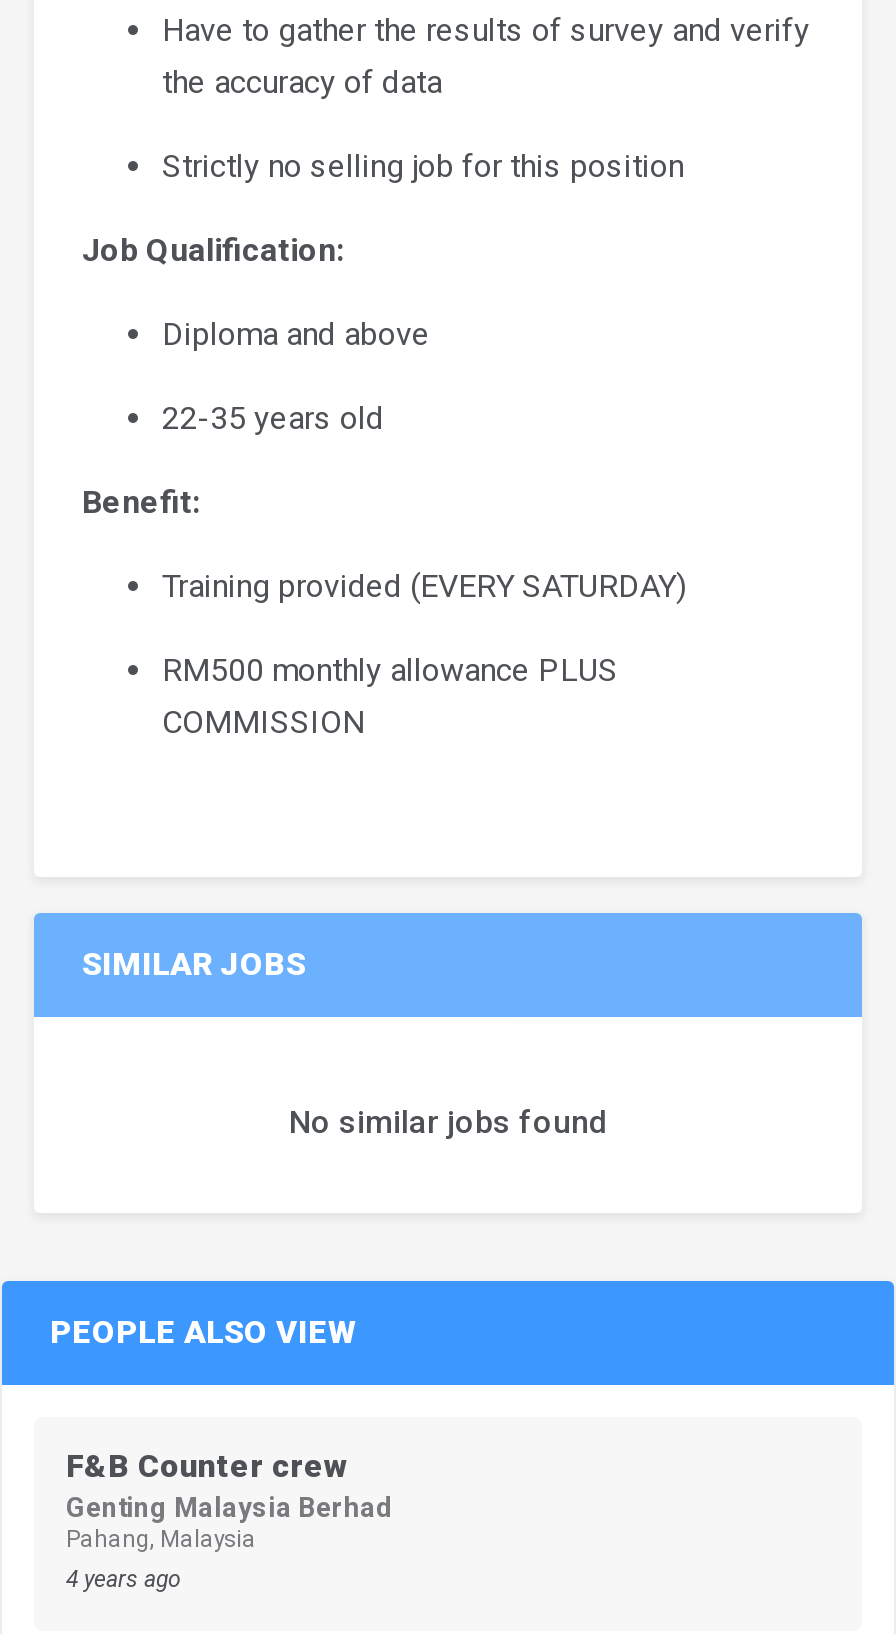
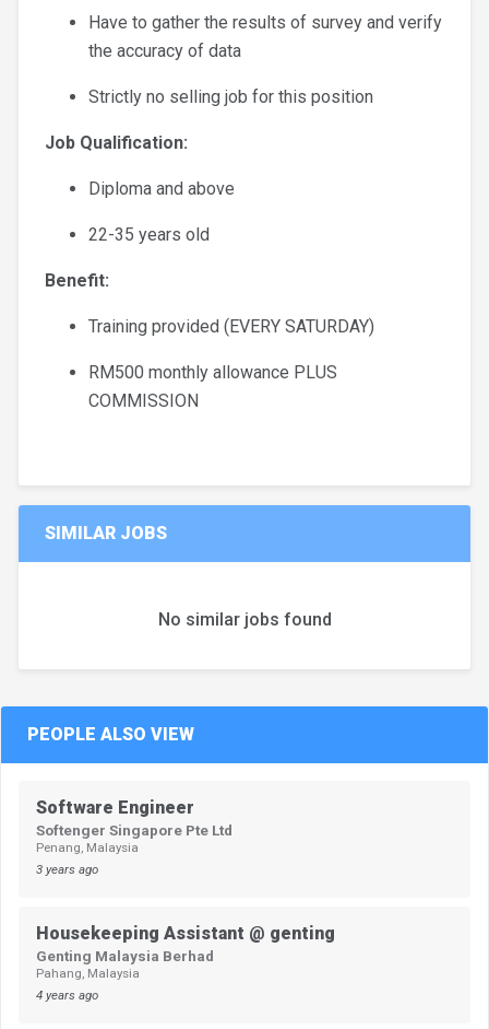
- F&B Counter crew
+ Software Engineer
+ Softenger Singapore Pte Ltd
+ Penang, Malaysia
+ 3 years ago
+ Housekeeping Assistant @ genting
